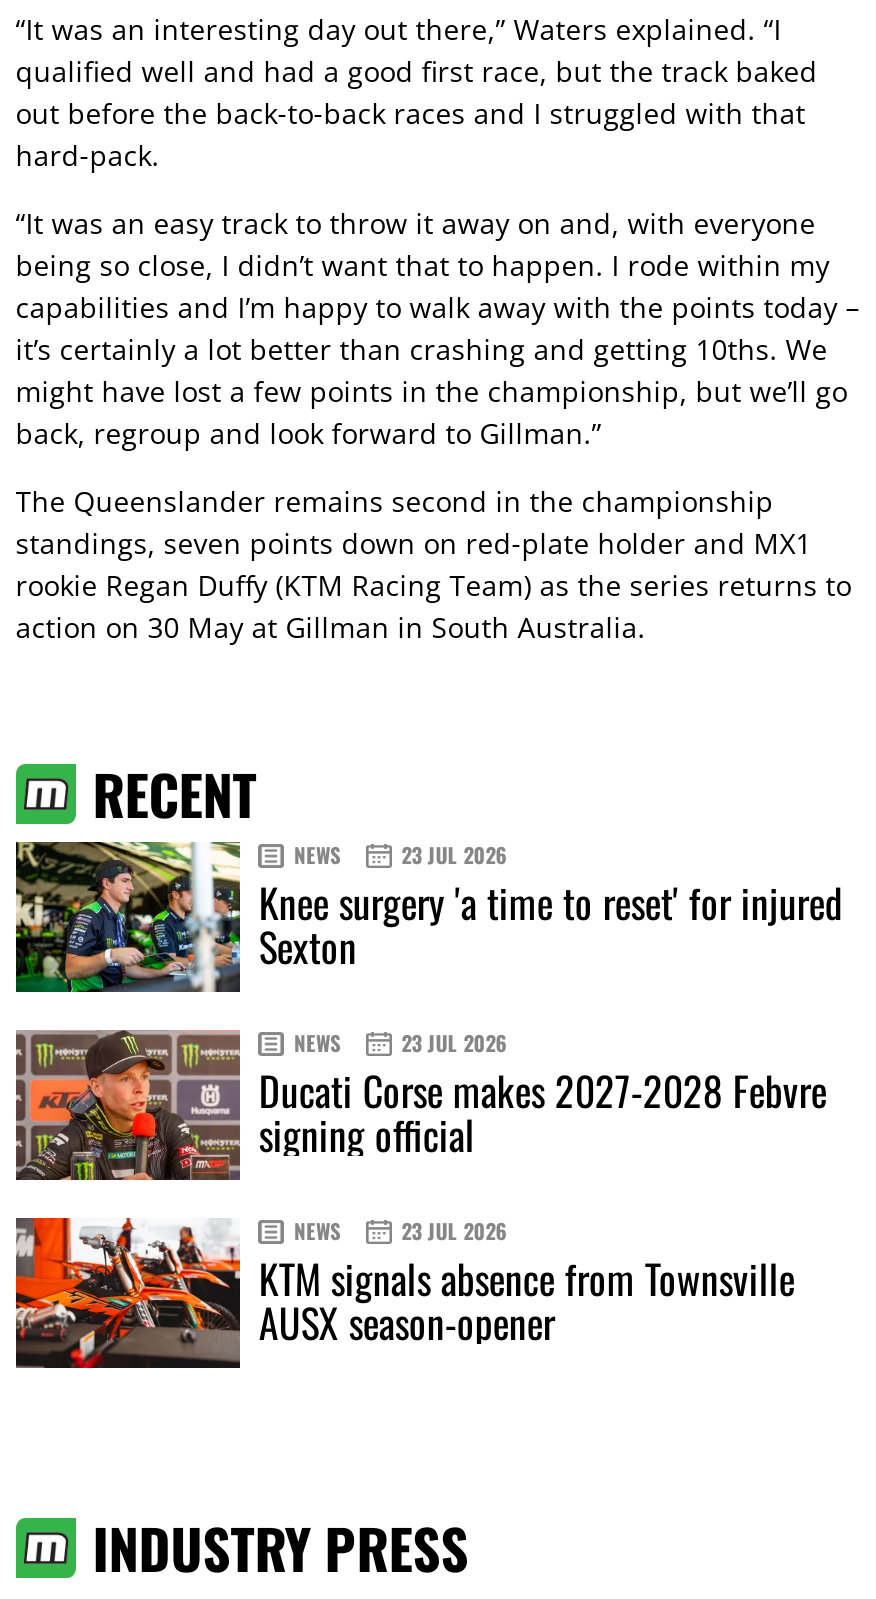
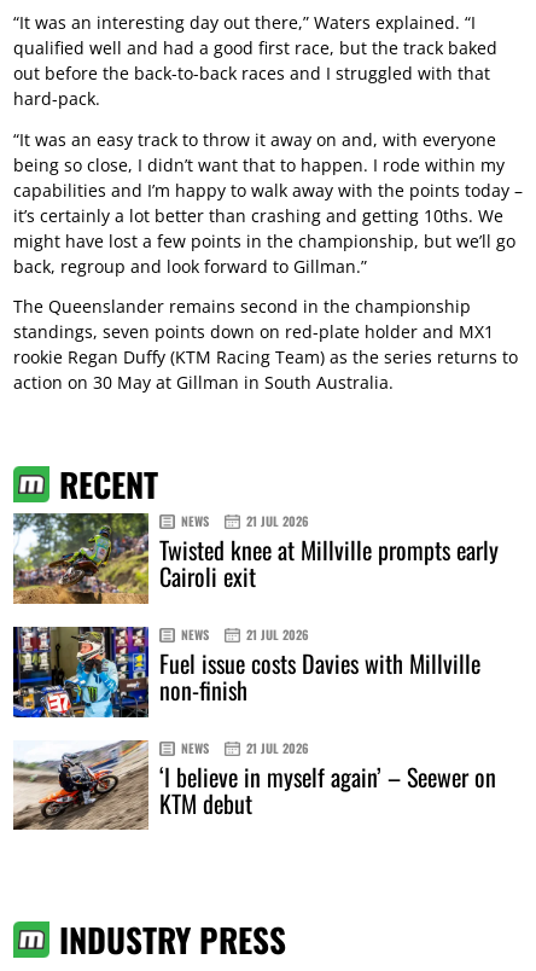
- [image]
- 23 JUL 2026
- Knee surgery 'a time to reset' for injured
- Sexton
+ [image]
+ 21 JUL 2026
+ Twisted knee at Millville prompts early
+ Cairoli exit

- [image]
- 23 JUL 2026
- Ducati Corse makes 2027-2028 Febvre
- signing official
+ [image]
+ 21 JUL 2026
+ Fuel issue costs Davies with Millville
+ non-finish

- [image]
- 23 JUL 2026
- KTM signals absence from Townsville
- AUSX season-opener
+ [image]
+ 21 JUL 2026
+ ‘I believe in myself again’ – Seewer on
+ KTM debut
